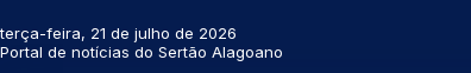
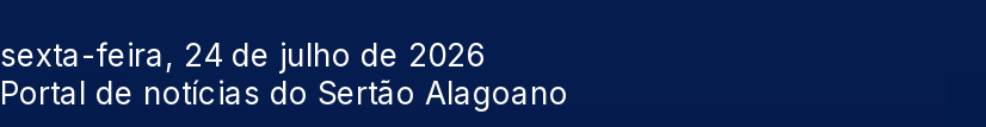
- terça-feira, 21 de julho de 2026
+ sexta-feira, 24 de julho de 2026
